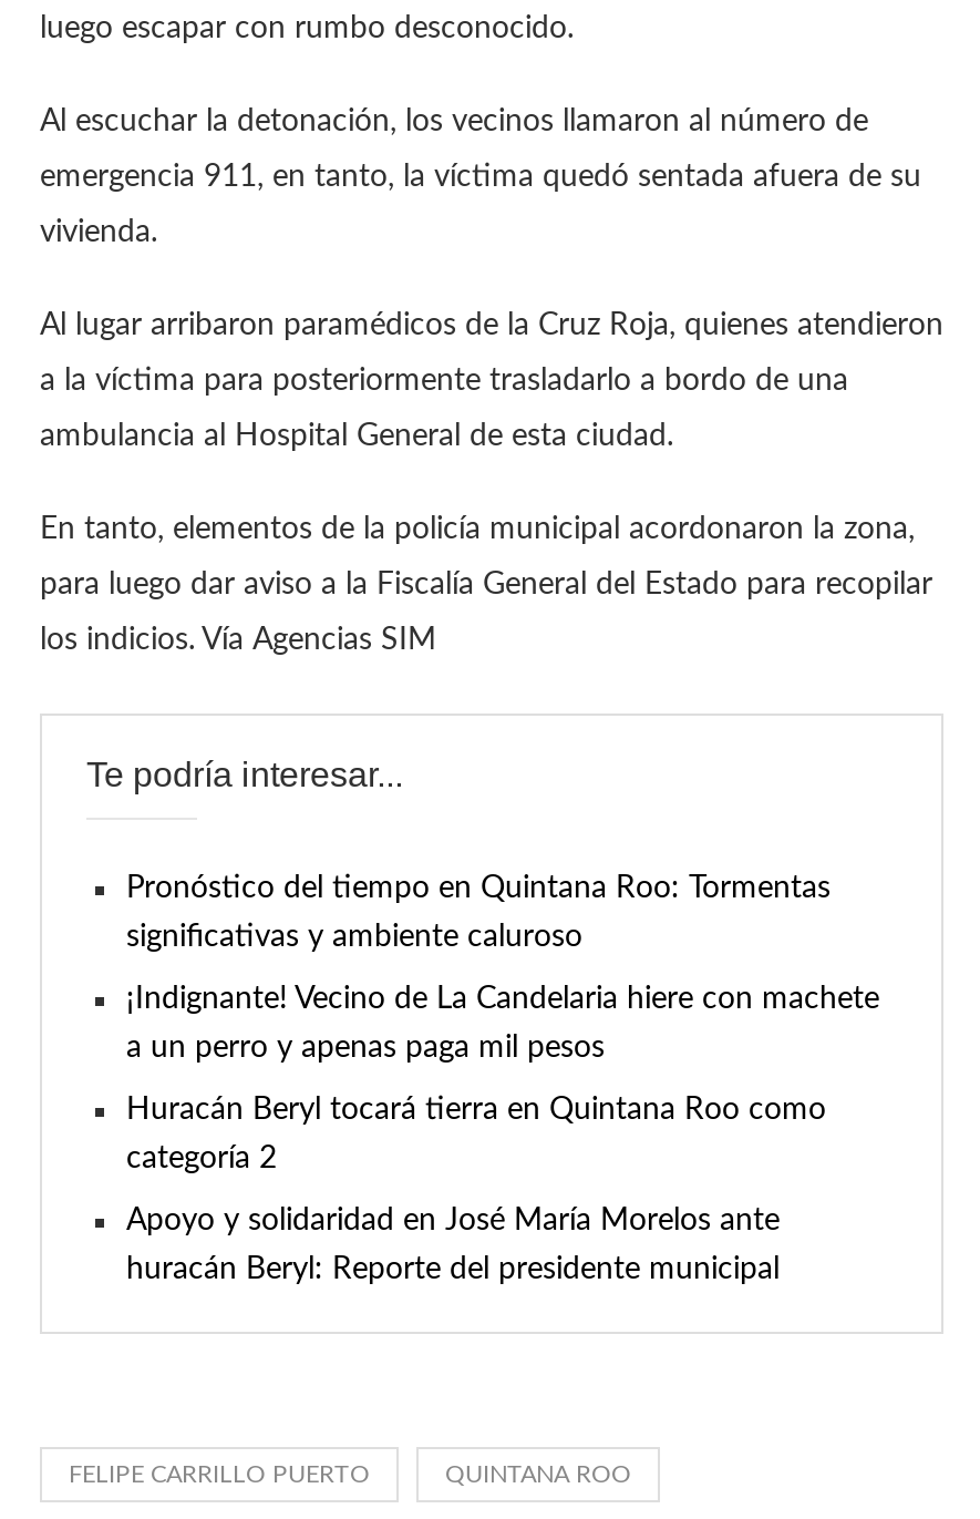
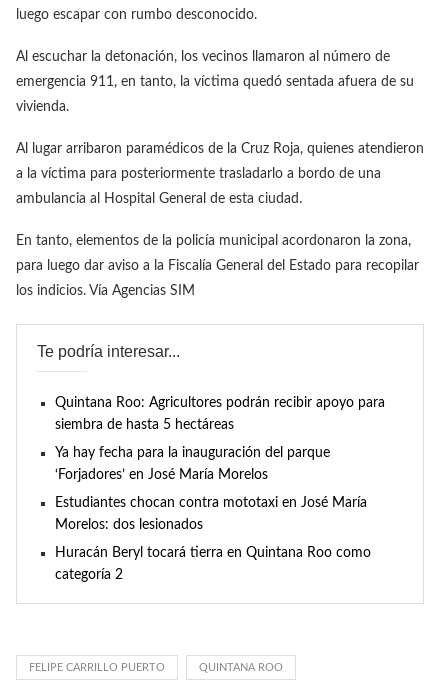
- Pronóstico del tiempo en Quintana Roo: Tormentas
- significativas y ambiente caluroso
- ¡Indignante! Vecino de La Candelaria hiere con machete
- a un perro y apenas paga mil pesos
+ Quintana Roo: Agricultores podrán recibir apoyo para
+ siembra de hasta 5 hectáreas
+ Ya hay fecha para la inauguración del parque
+ ‘Forjadores’ en José María Morelos
+ Estudiantes chocan contra mototaxi en José María
+ Morelos: dos lesionados

moved down: Huracán Beryl tocará tierra en Quintana Roo como | categoría 2

- Apoyo y solidaridad en José María Morelos ante
- huracán Beryl: Reporte del presidente municipal
